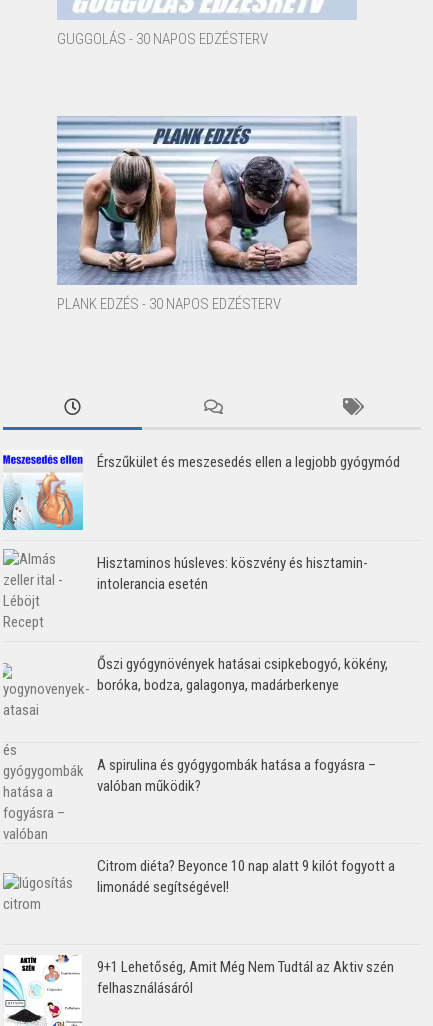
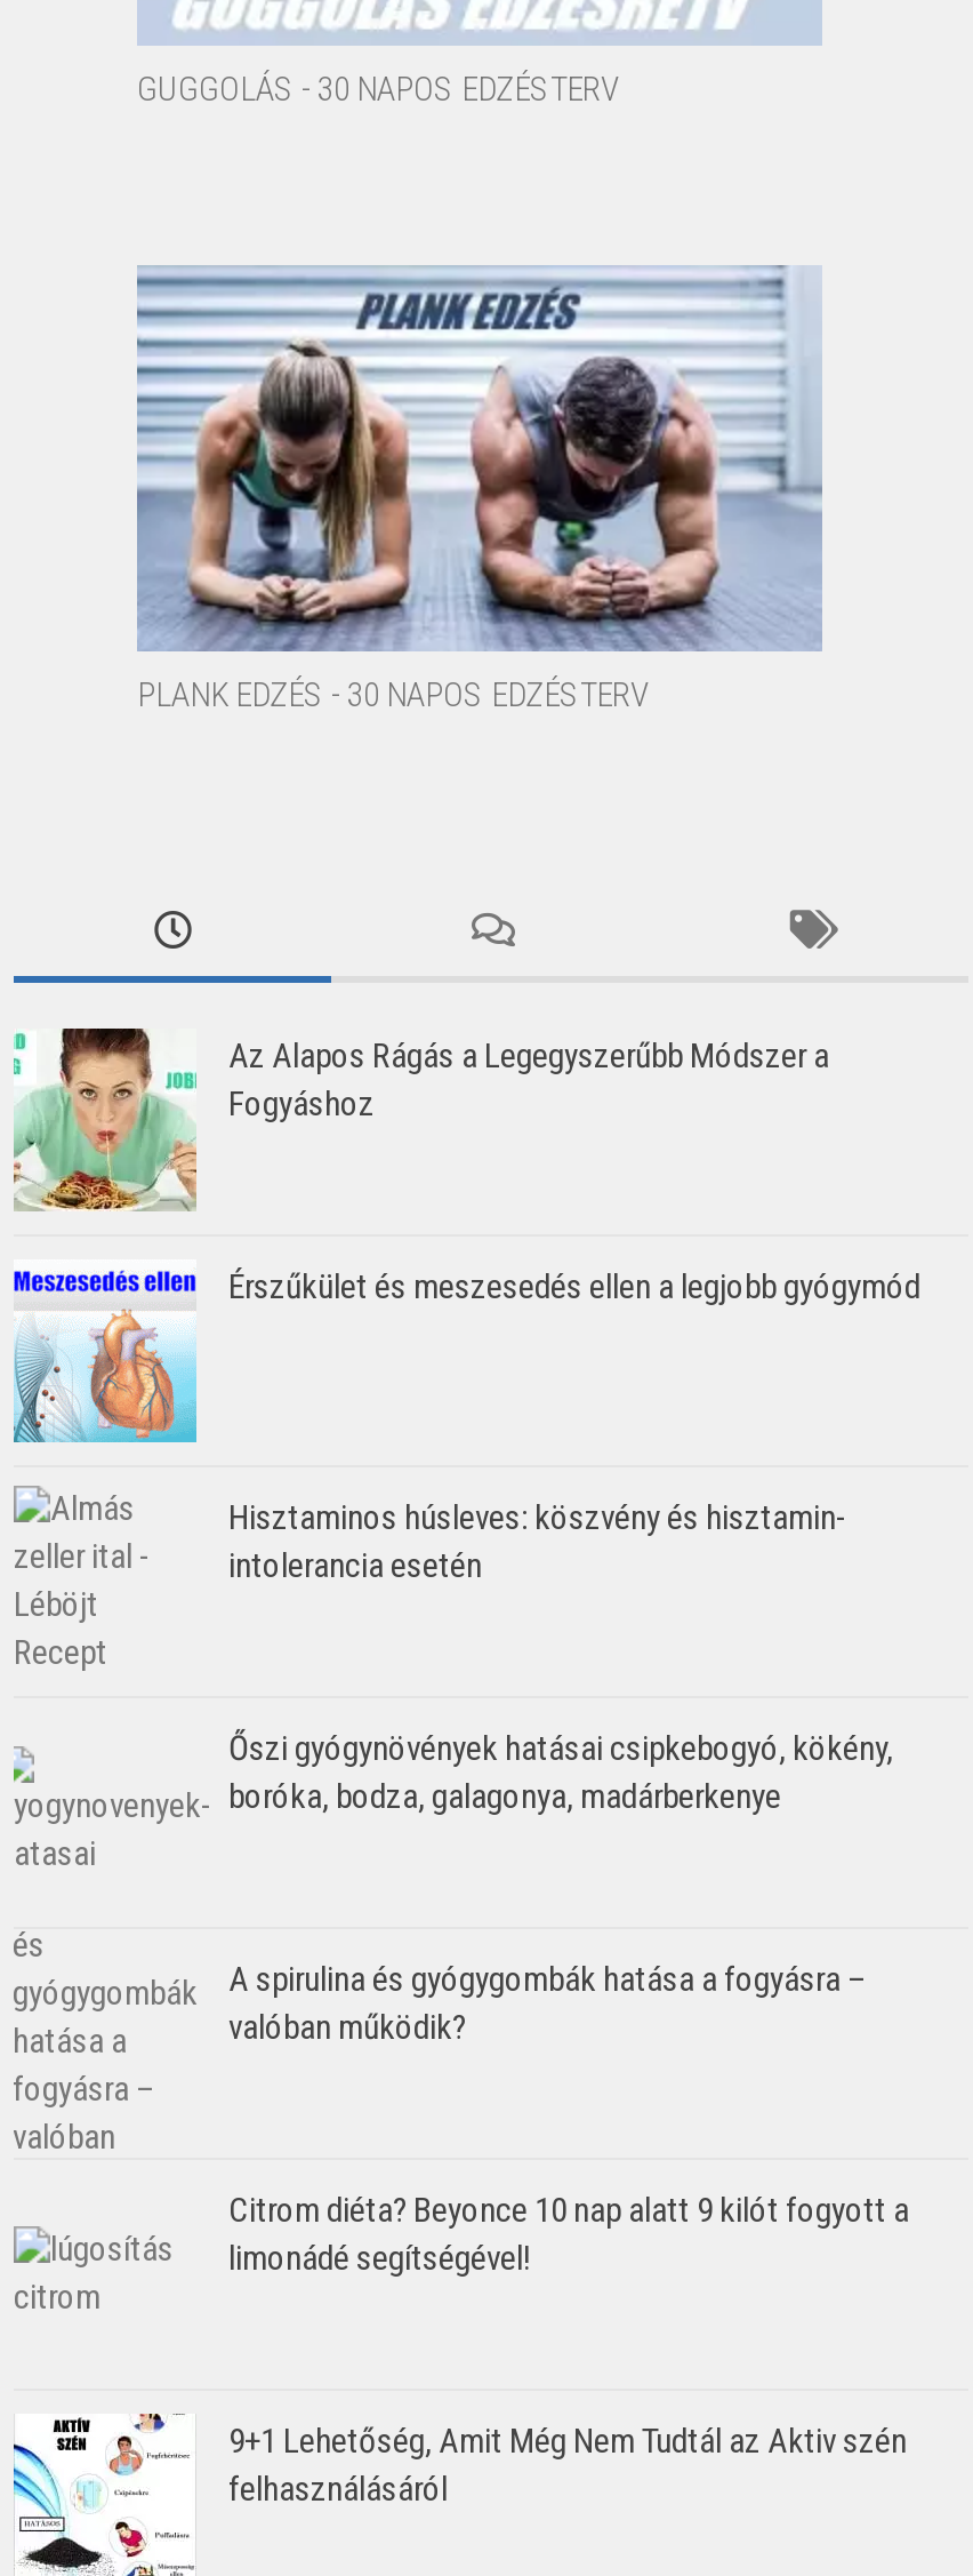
+ [image]
+ Az Alapos Rágás a Legegyszerűbb Módszer a
+ Fogyáshoz
